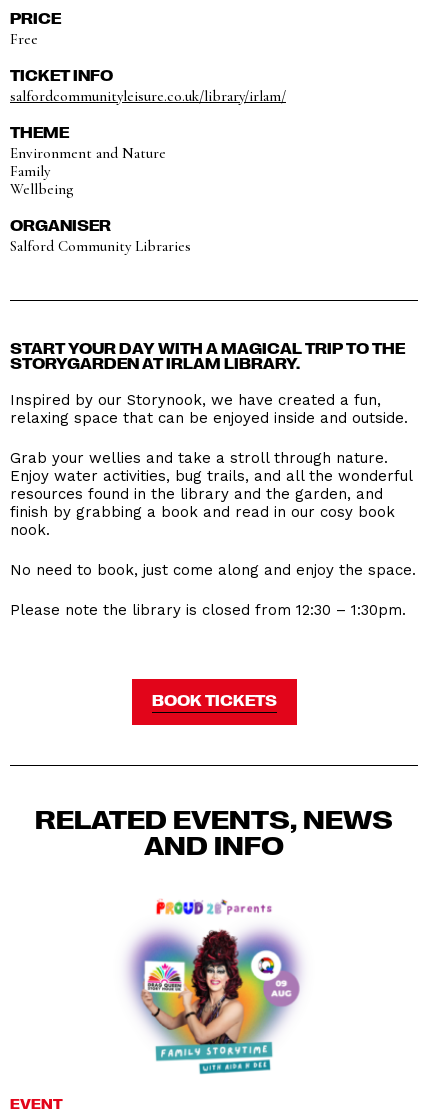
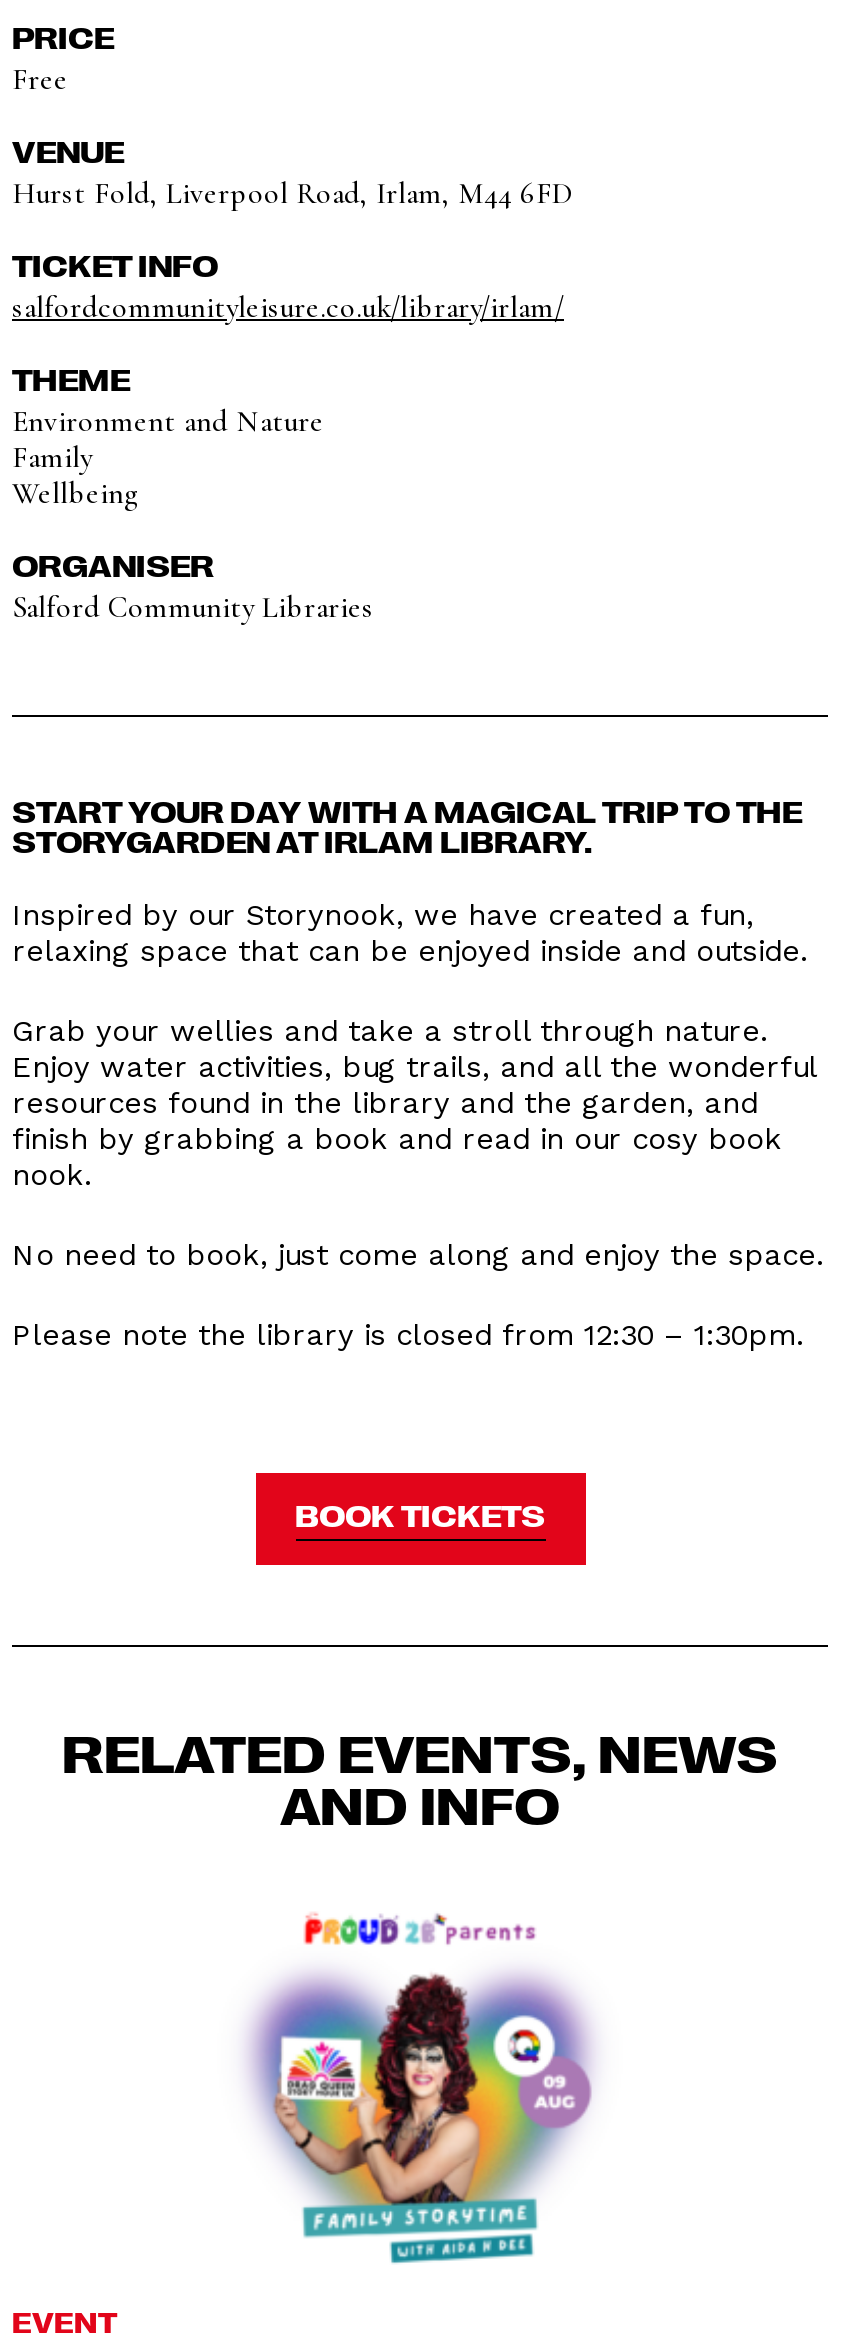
+ VENUE
+ Hurst Fold, Liverpool Road, Irlam, M44 6FD
